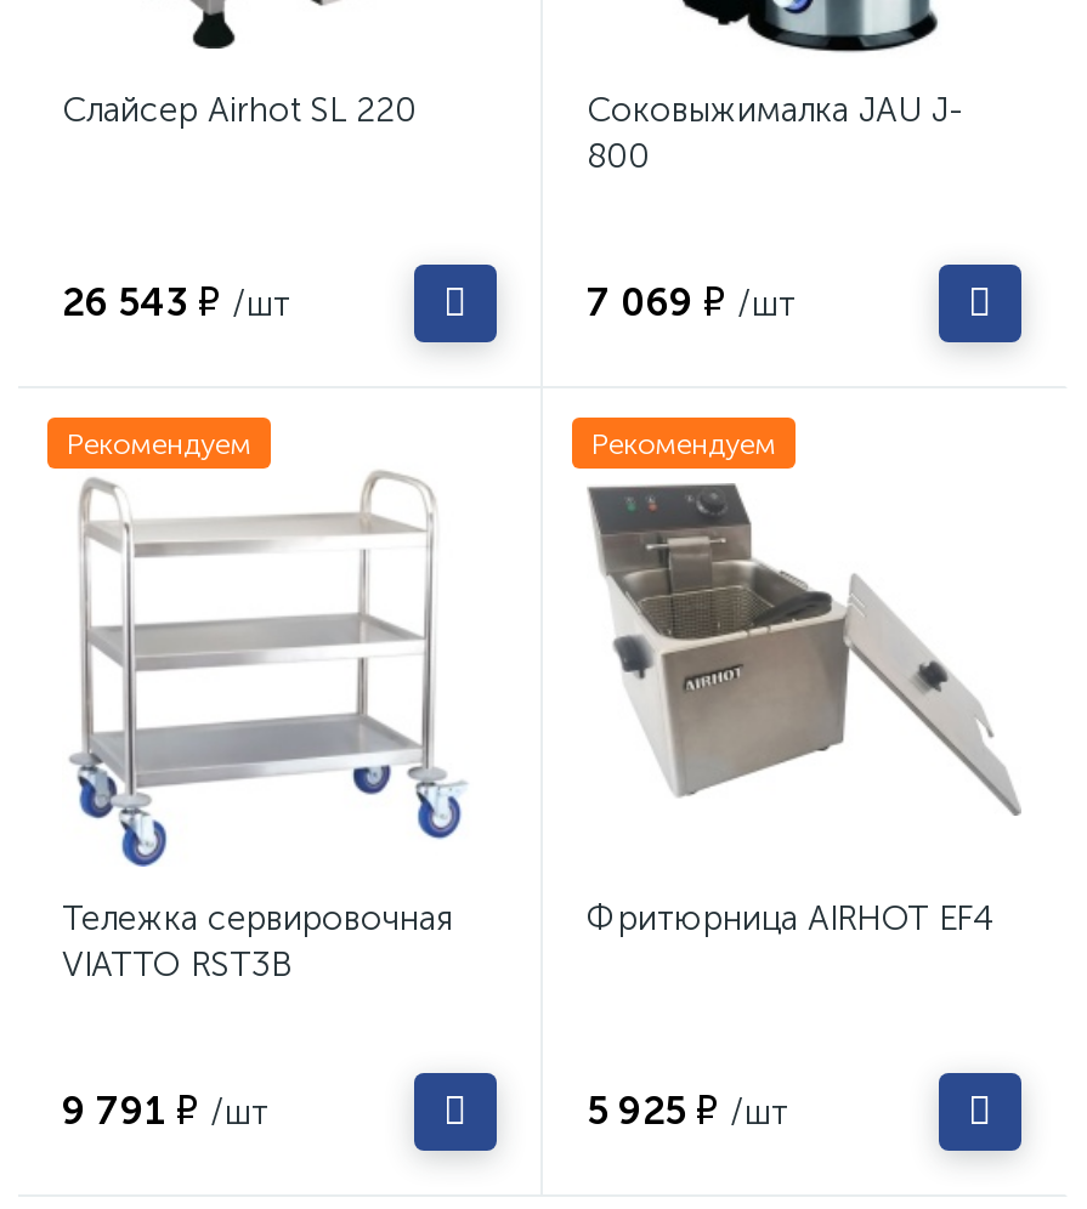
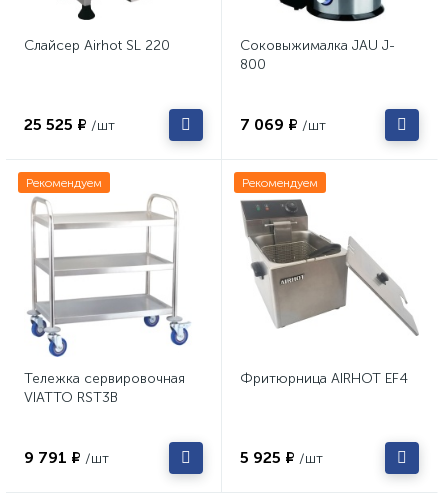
- 26 543 ₽ /шт
+ 25 525 ₽ /шт
